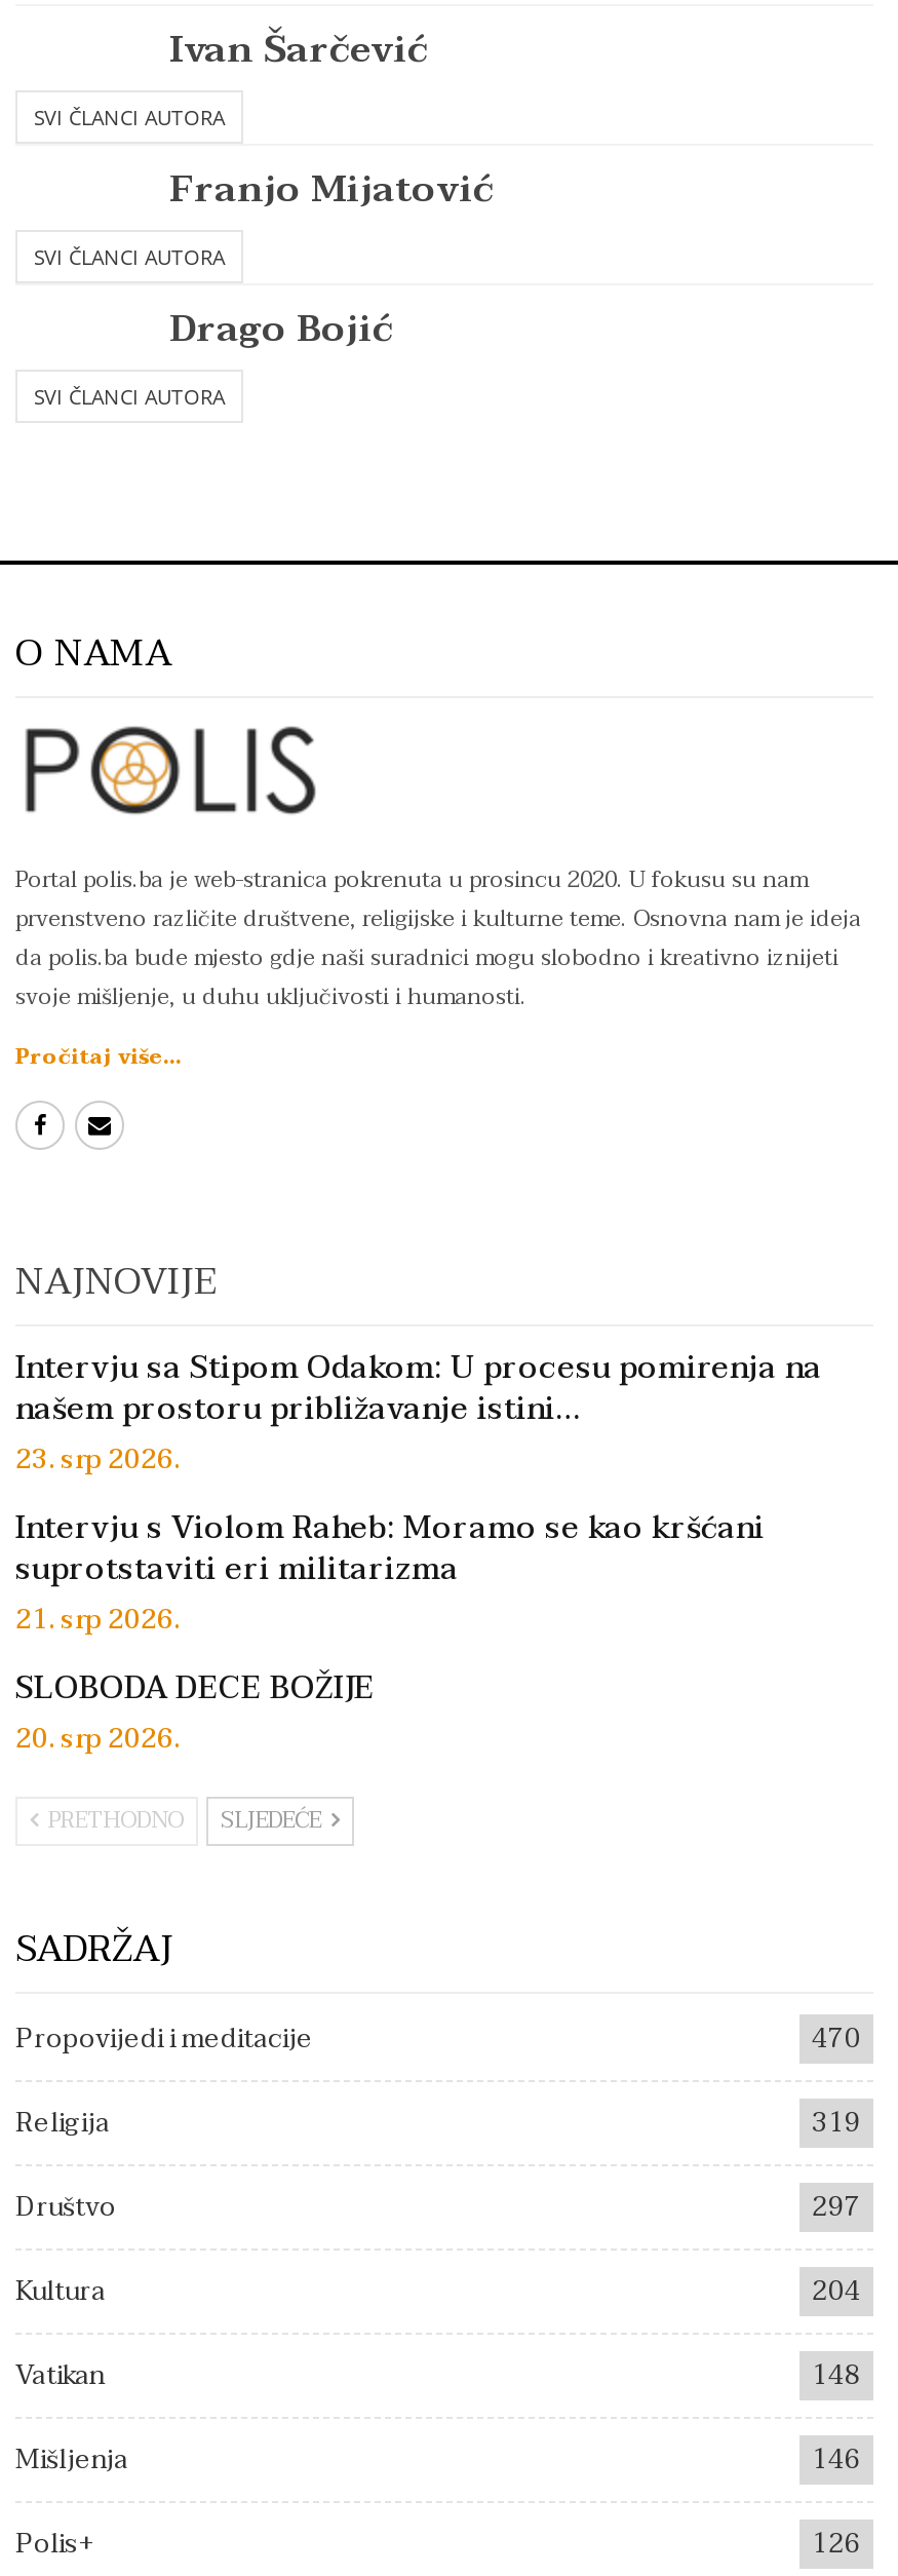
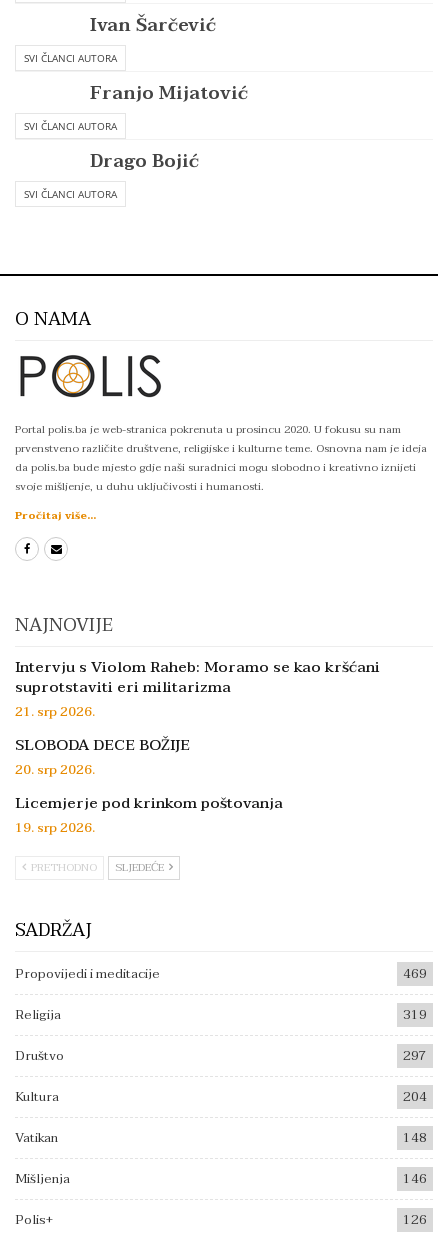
- Intervju sa Stipom Odakom: U procesu pomirenja na
- našem prostoru približavanje istini…
- 23. srp 2026.

moved up: Intervju s Violom Raheb: Moramo se kao kršćani | suprotstaviti eri militarizma | 21. srp 2026. | SLOBODA DECE BOŽIJE | 20. srp 2026.

+ Licemjerje pod krinkom poštovanja
+ 19. srp 2026.

- 470
+ 469
